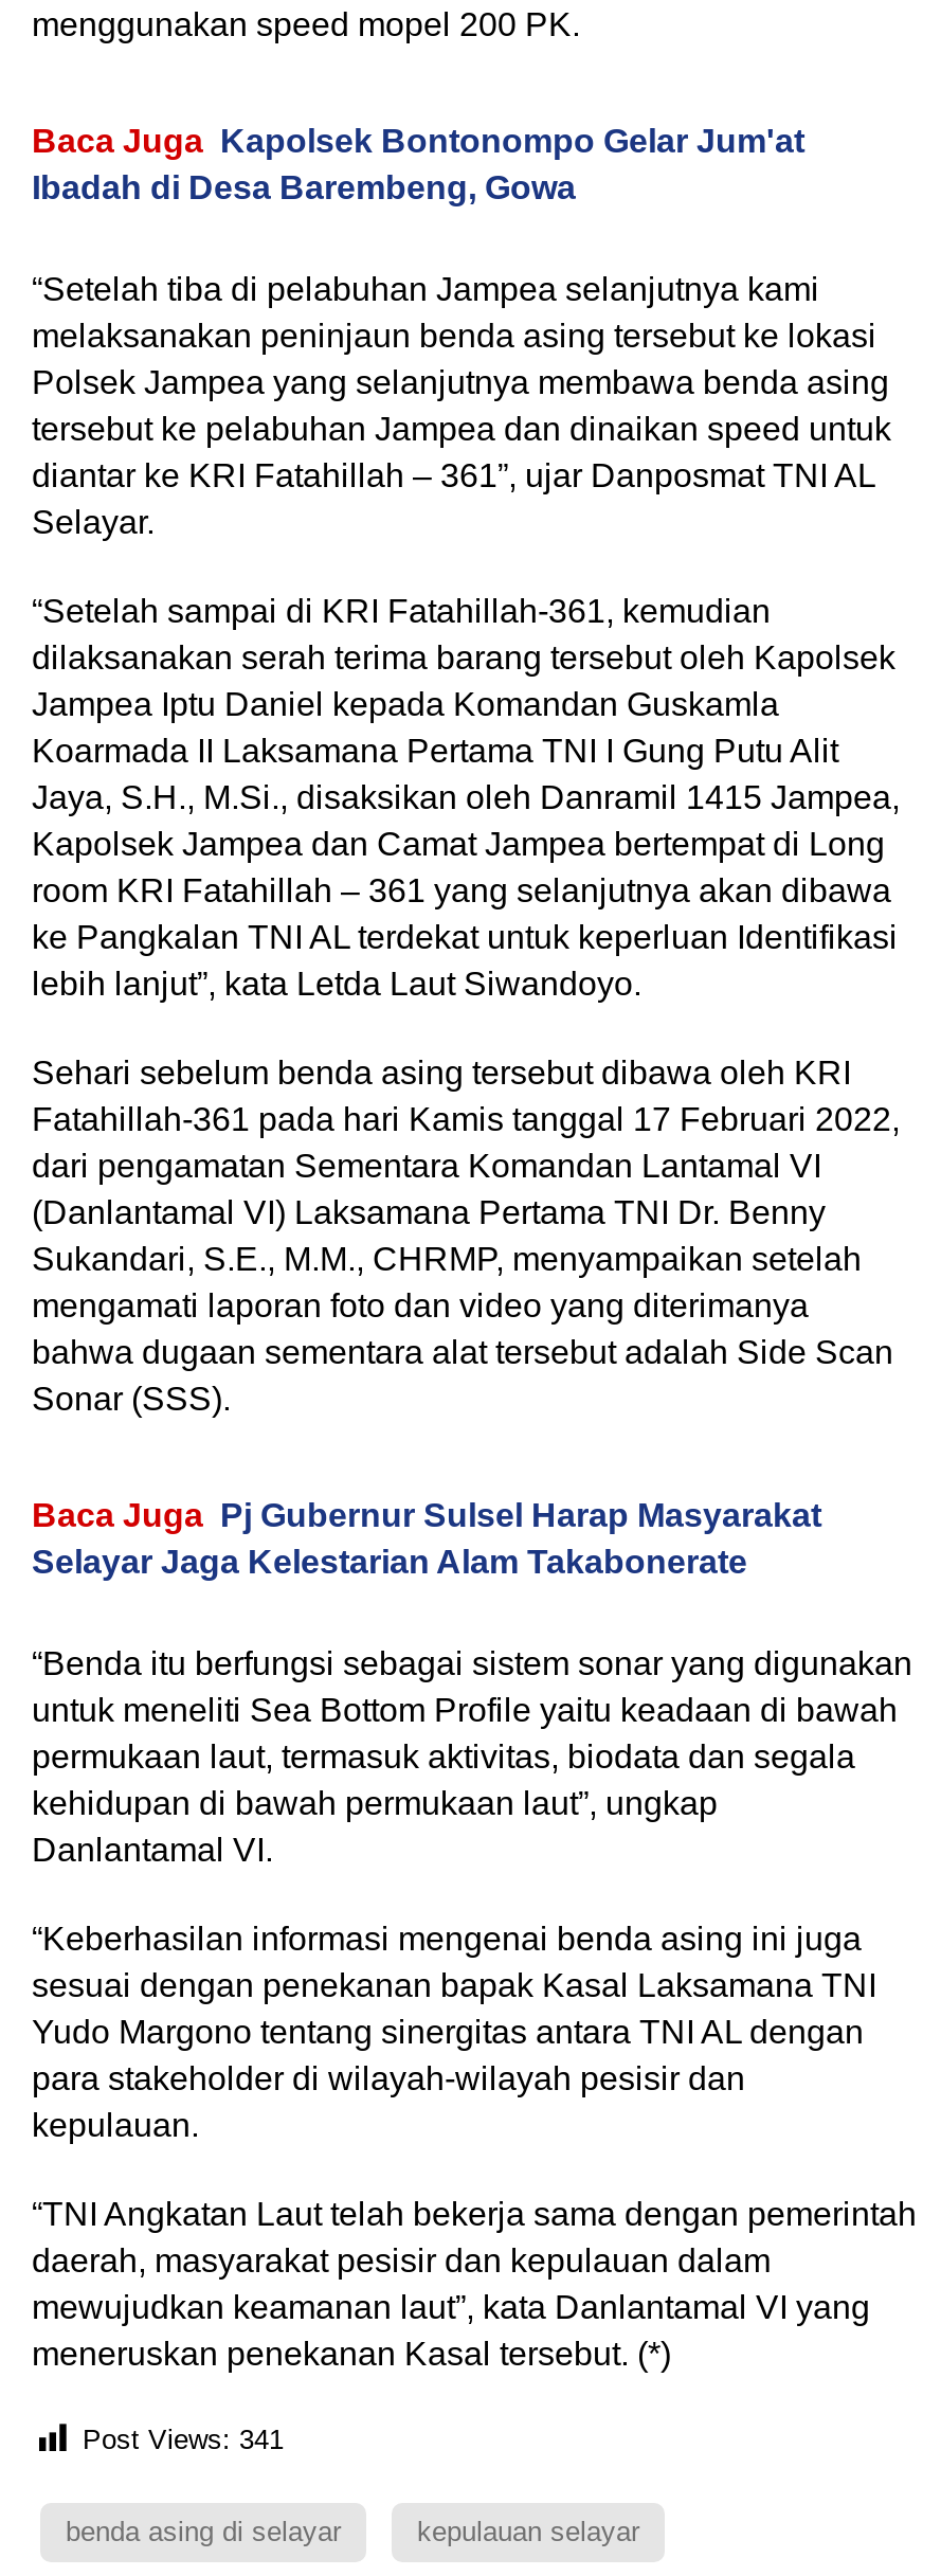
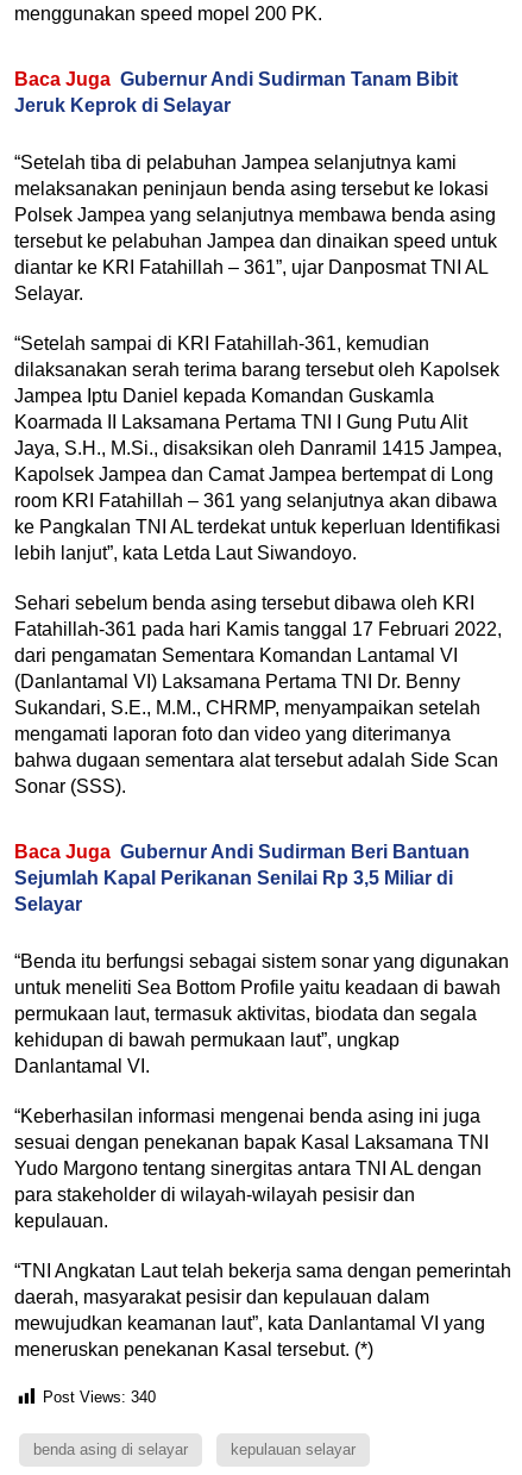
- Baca Juga Kapolsek Bontonompo Gelar Jum'at
- Ibadah di Desa Barembeng, Gowa
+ Baca Juga Gubernur Andi Sudirman Tanam Bibit
+ Jeruk Keprok di Selayar

- Baca Juga Pj Gubernur Sulsel Harap Masyarakat
- Selayar Jaga Kelestarian Alam Takabonerate
+ Baca Juga Gubernur Andi Sudirman Beri Bantuan
+ Sejumlah Kapal Perikanan Senilai Rp 3,5 Miliar di
+ Selayar

- Post Views: 341
+ Post Views: 340
